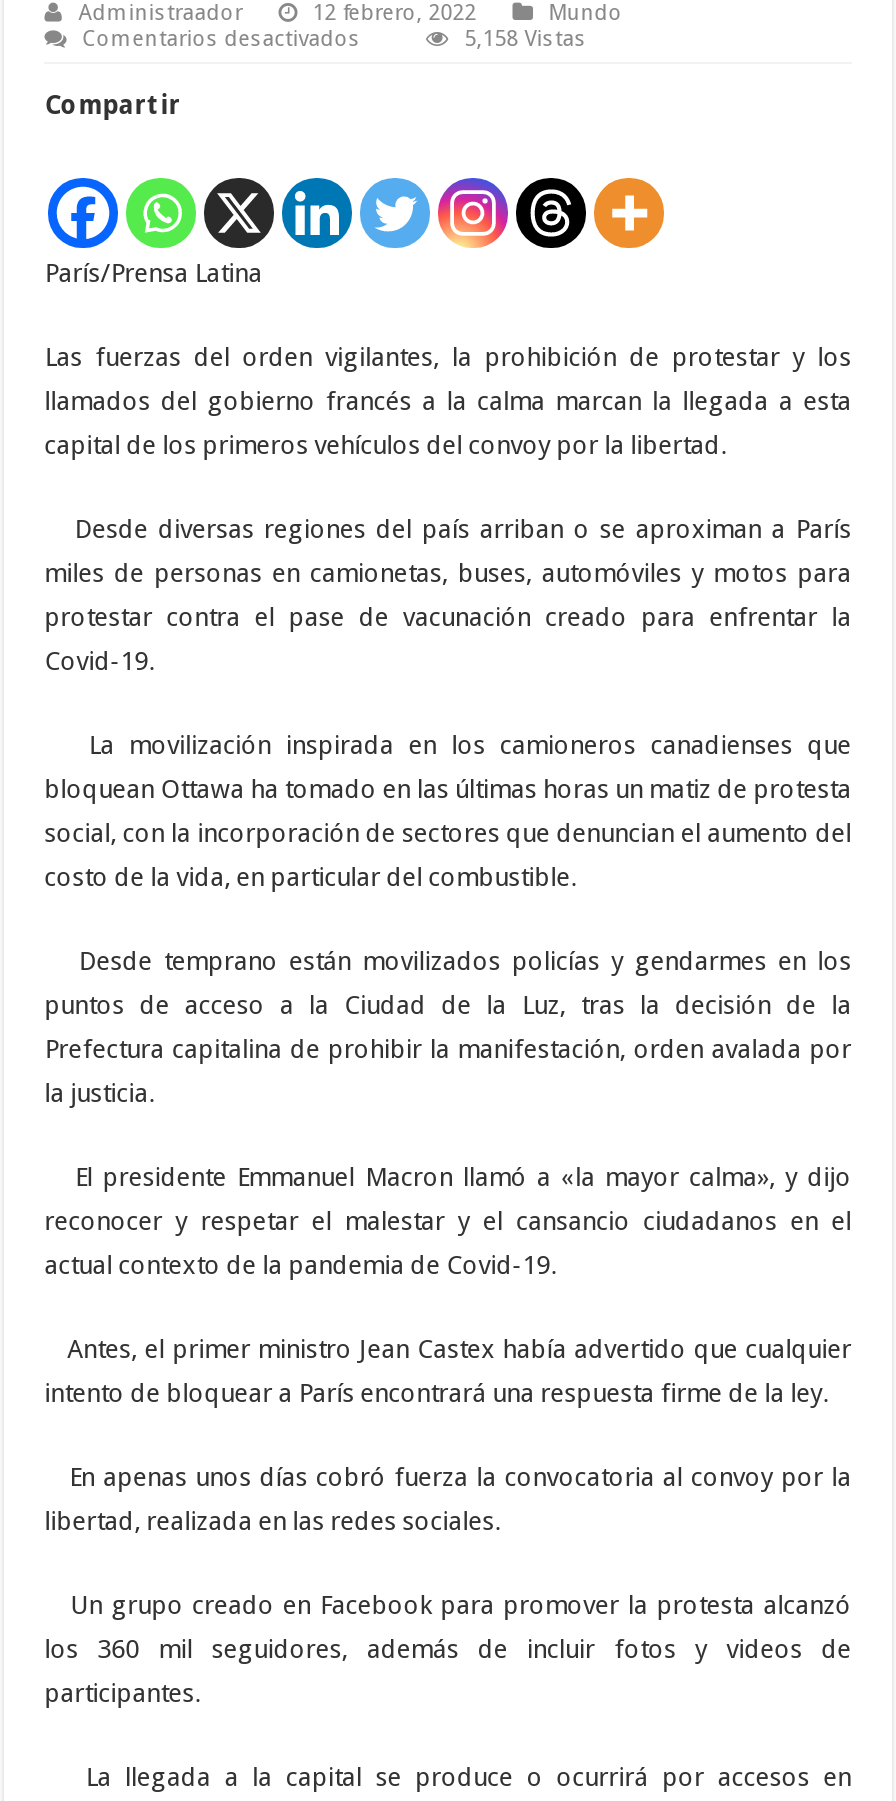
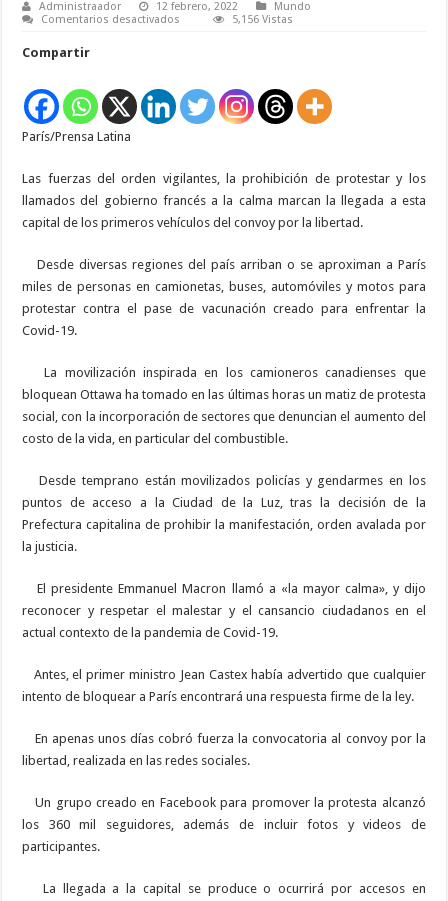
- 5,158 Vistas
+ 5,156 Vistas
